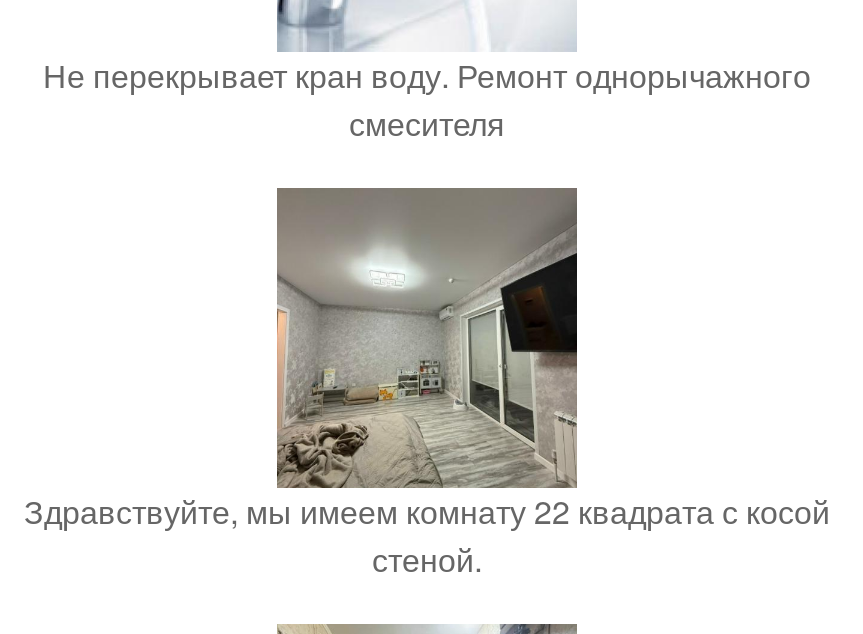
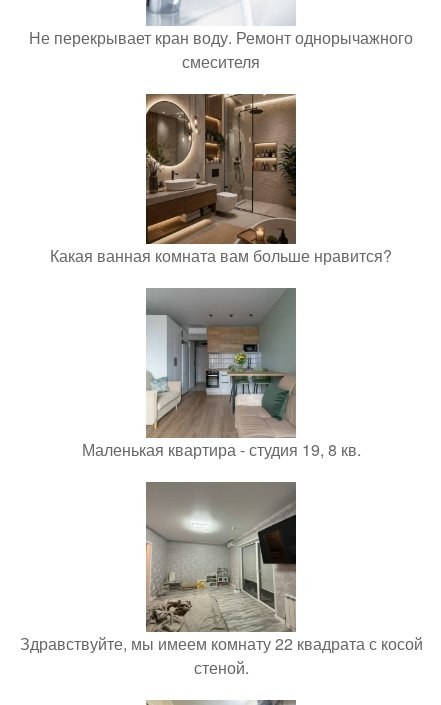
+ [image]
+ Какая ванная комната вам больше нравится?

+ [image]
+ Маленькая квартира - студия 19, 8 кв.
